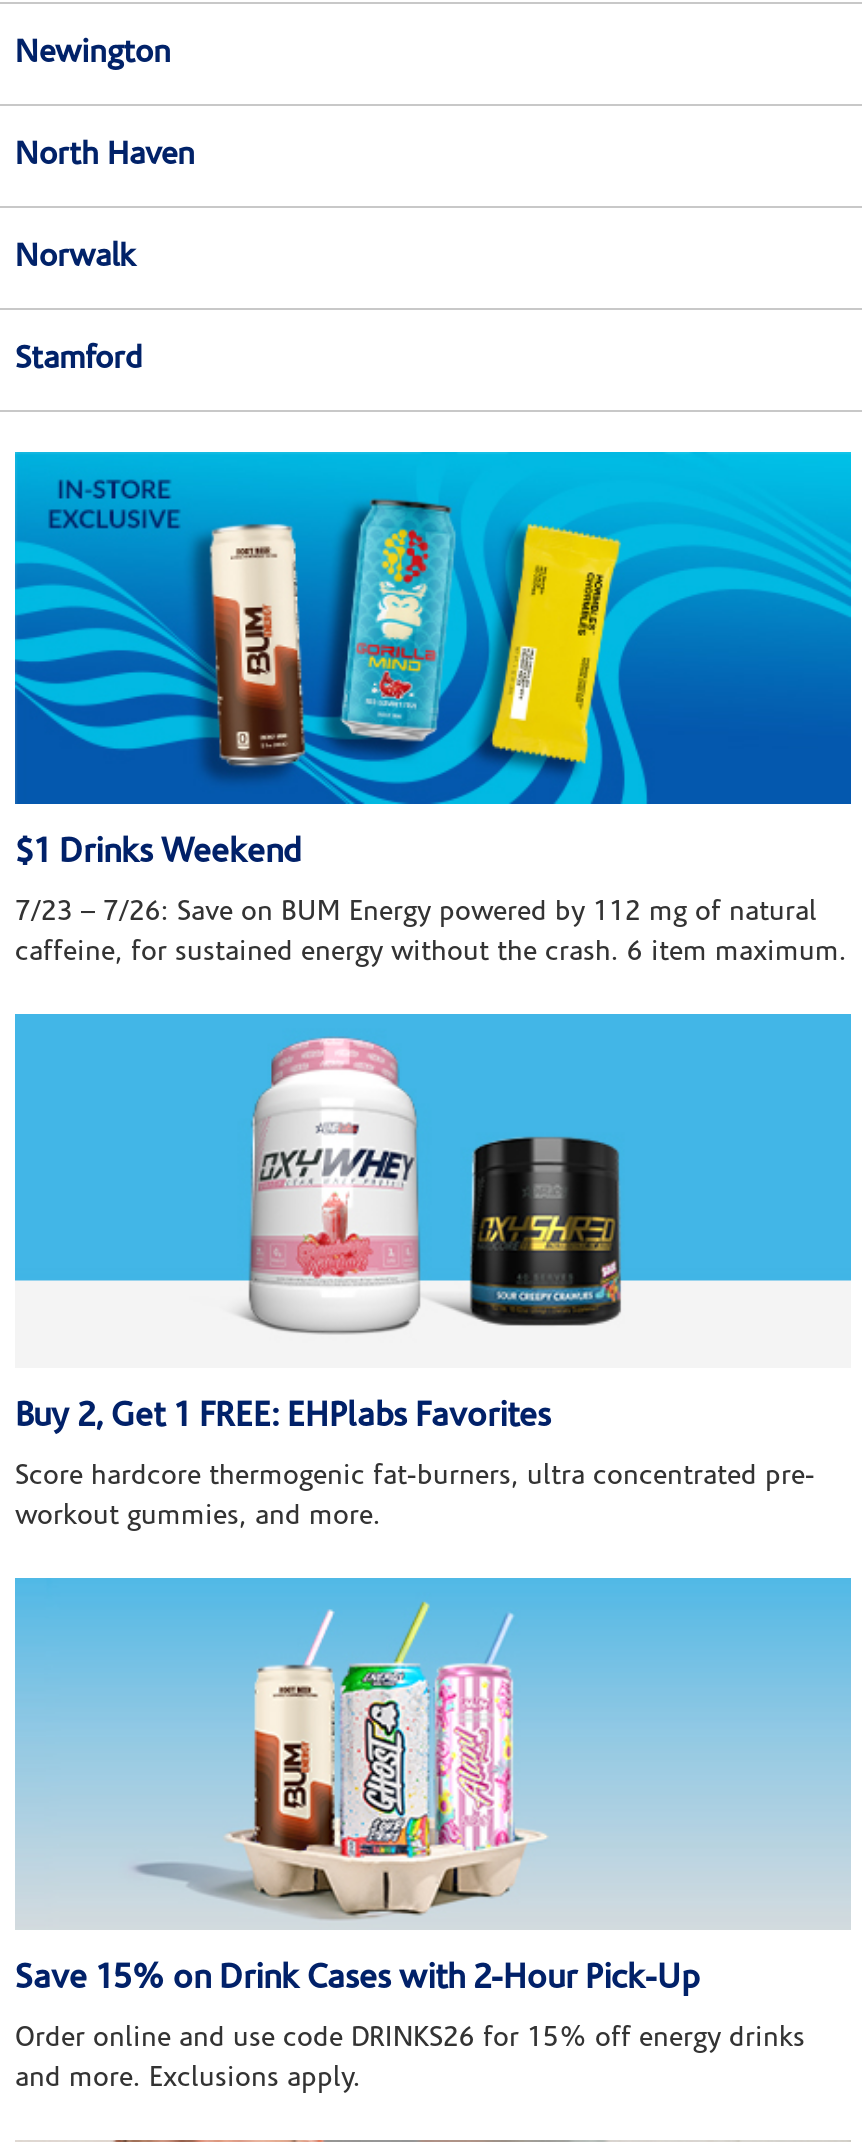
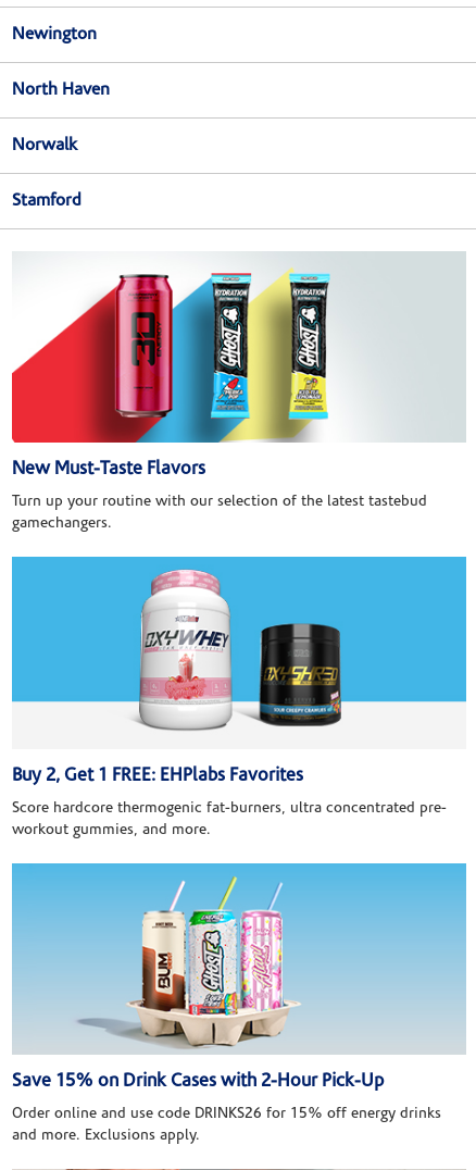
- [image]
- $1 Drinks Weekend
+ [image]
+ New Must-Taste Flavors

- 7/23 – 7/26: Save on BUM Energy powered by 112 mg of natural
- caffeine, for sustained energy without the crash. 6 item maximum.
+ Turn up your routine with our selection of the latest tastebud
+ gamechangers.
